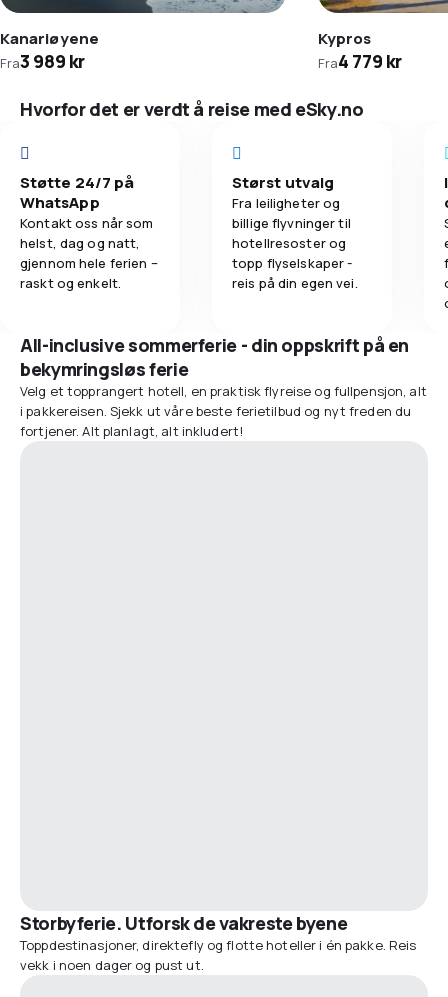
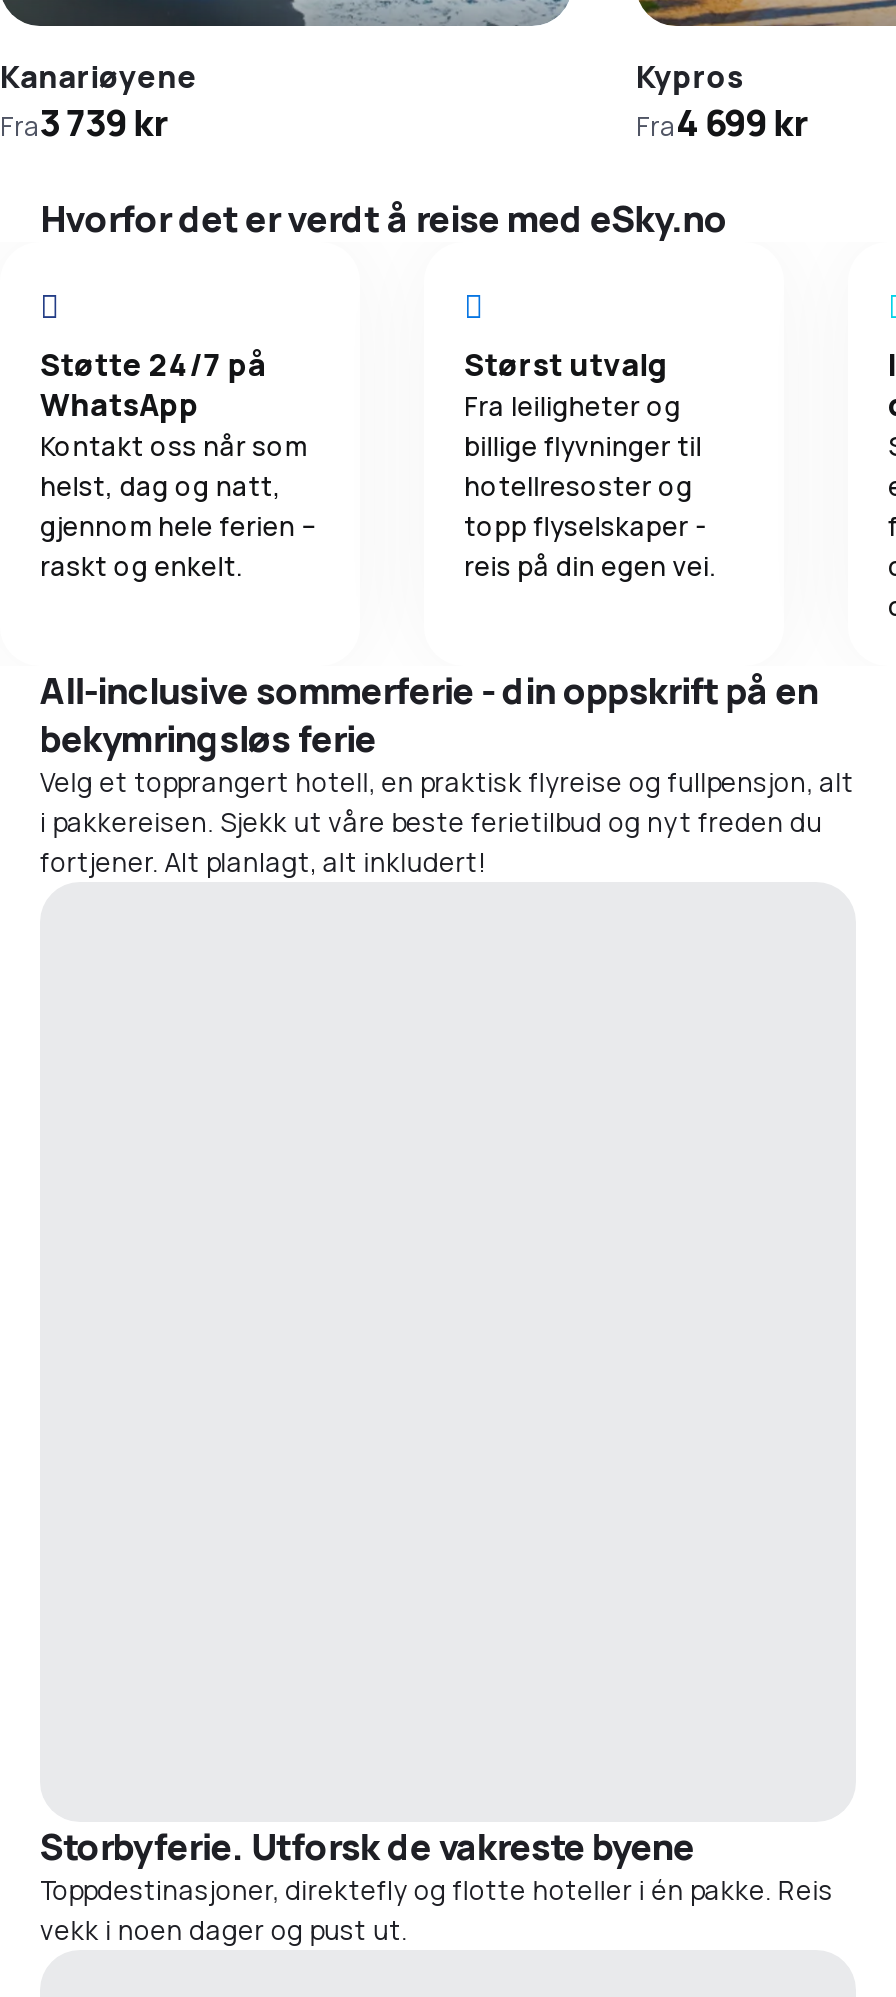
- Fra3 989 kr
+ Fra3 739 kr

- Fra4 779 kr
+ Fra4 699 kr
